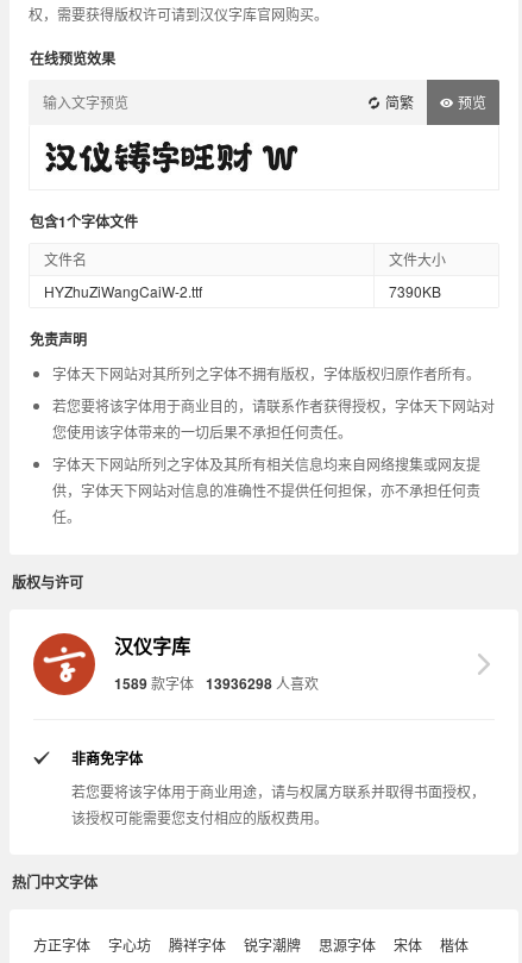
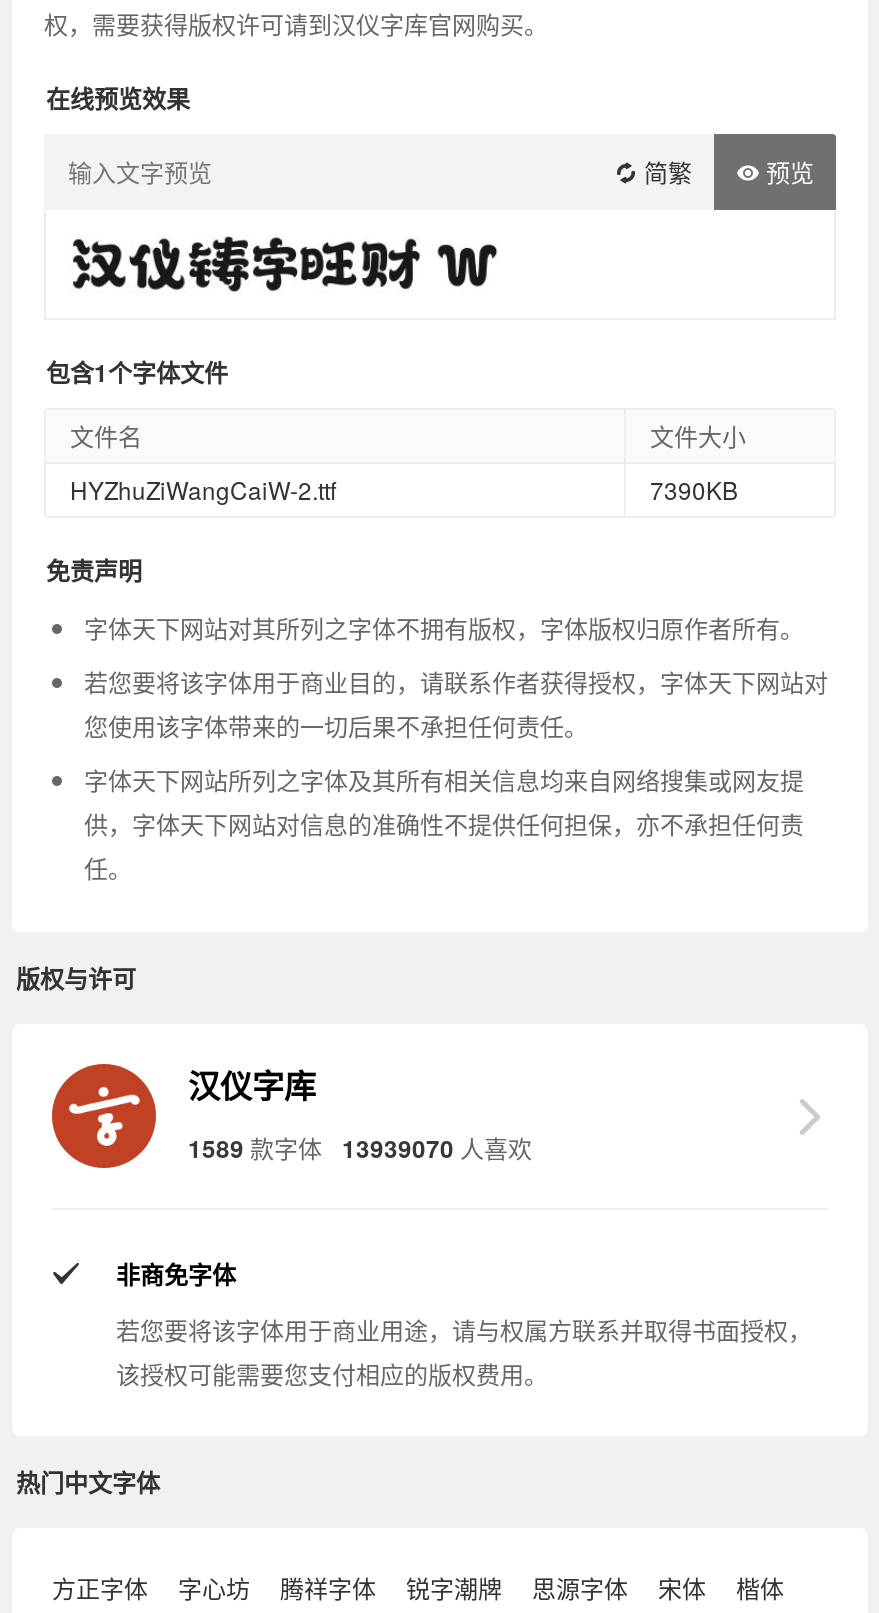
- 1589 款字体 13936298 人喜欢
+ 1589 款字体 13939070 人喜欢
